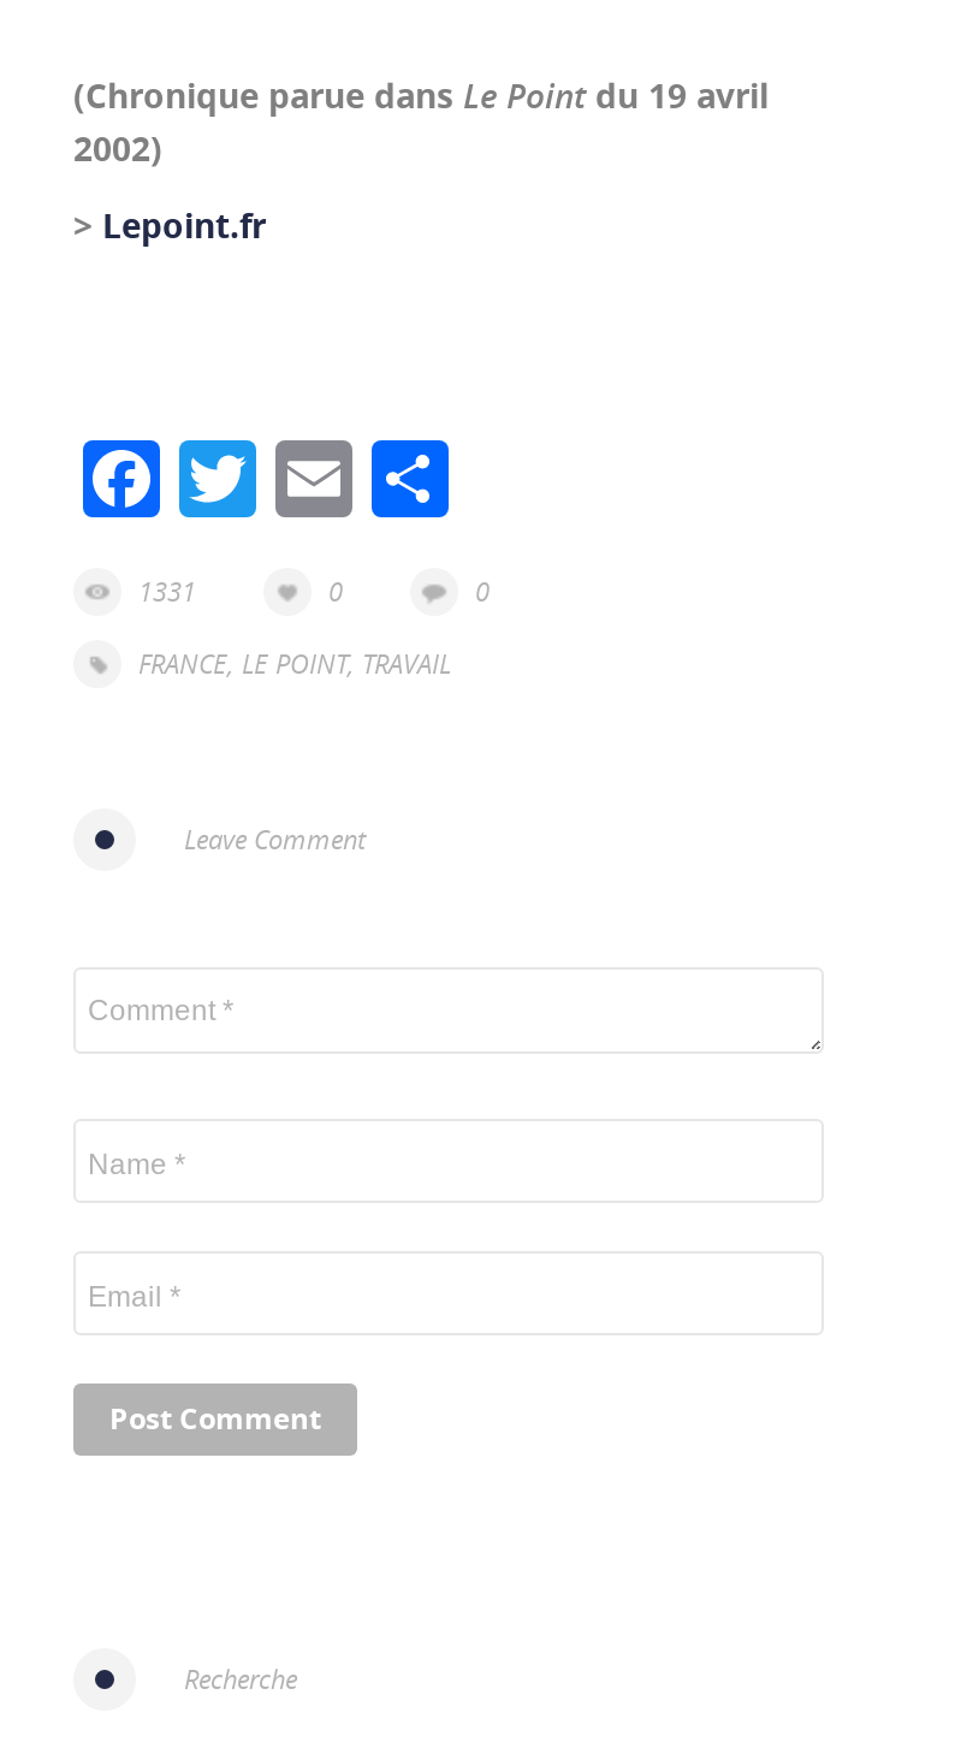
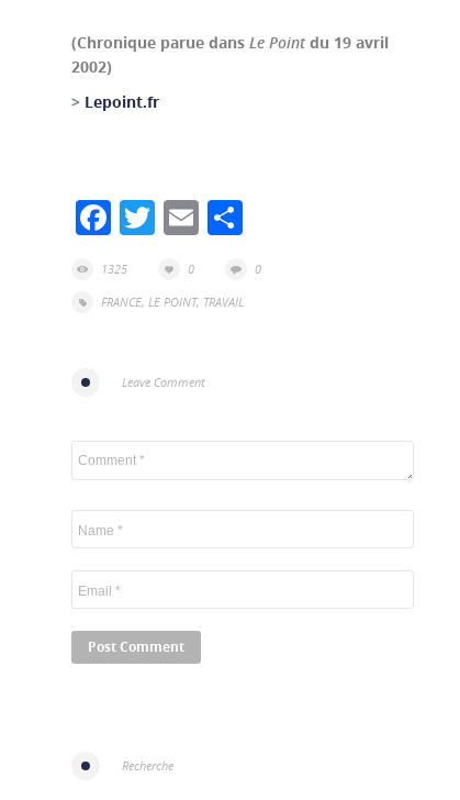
- 1331
+ 1325
